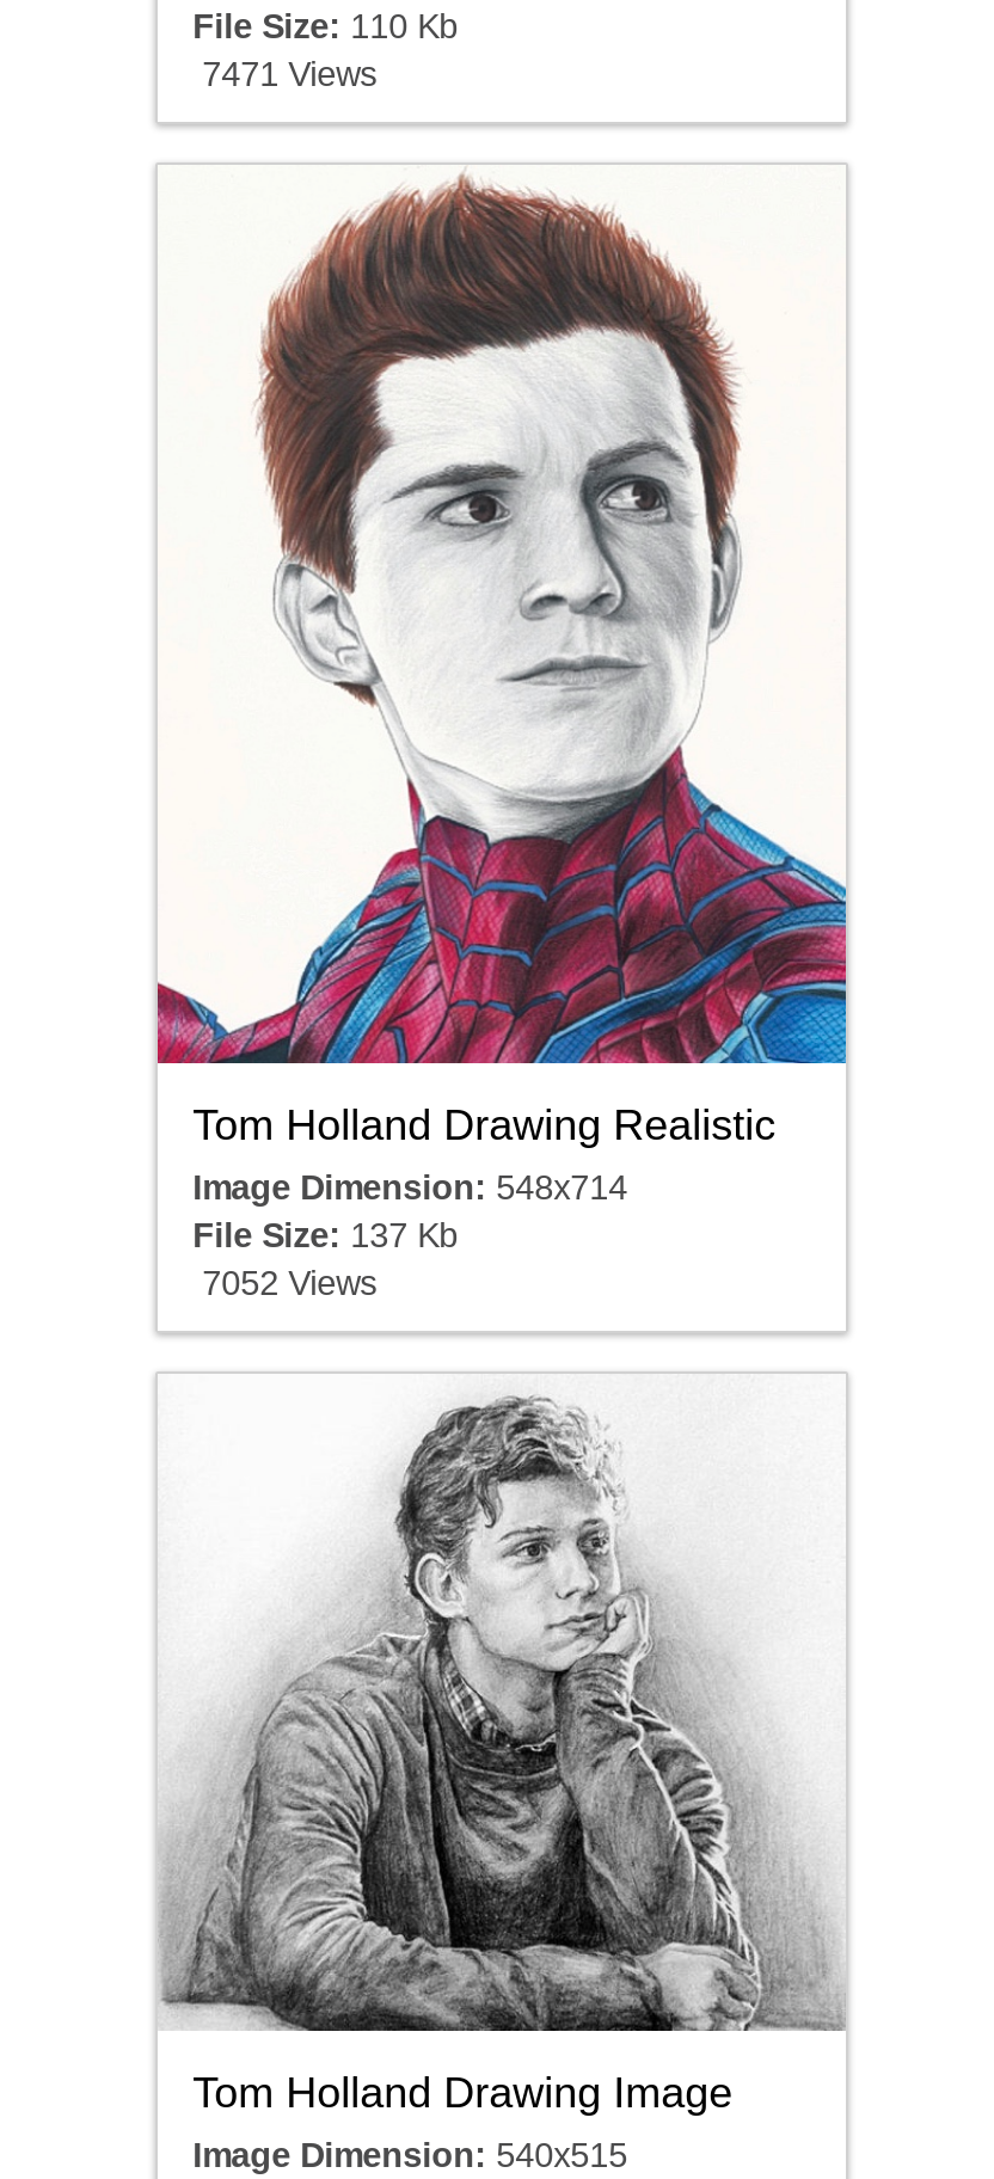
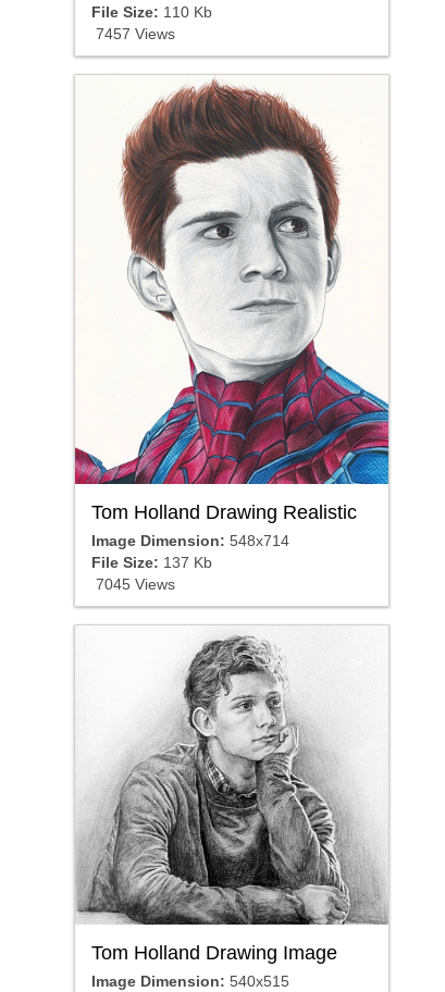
- 7471 Views
+ 7457 Views

- 7052 Views
+ 7045 Views
